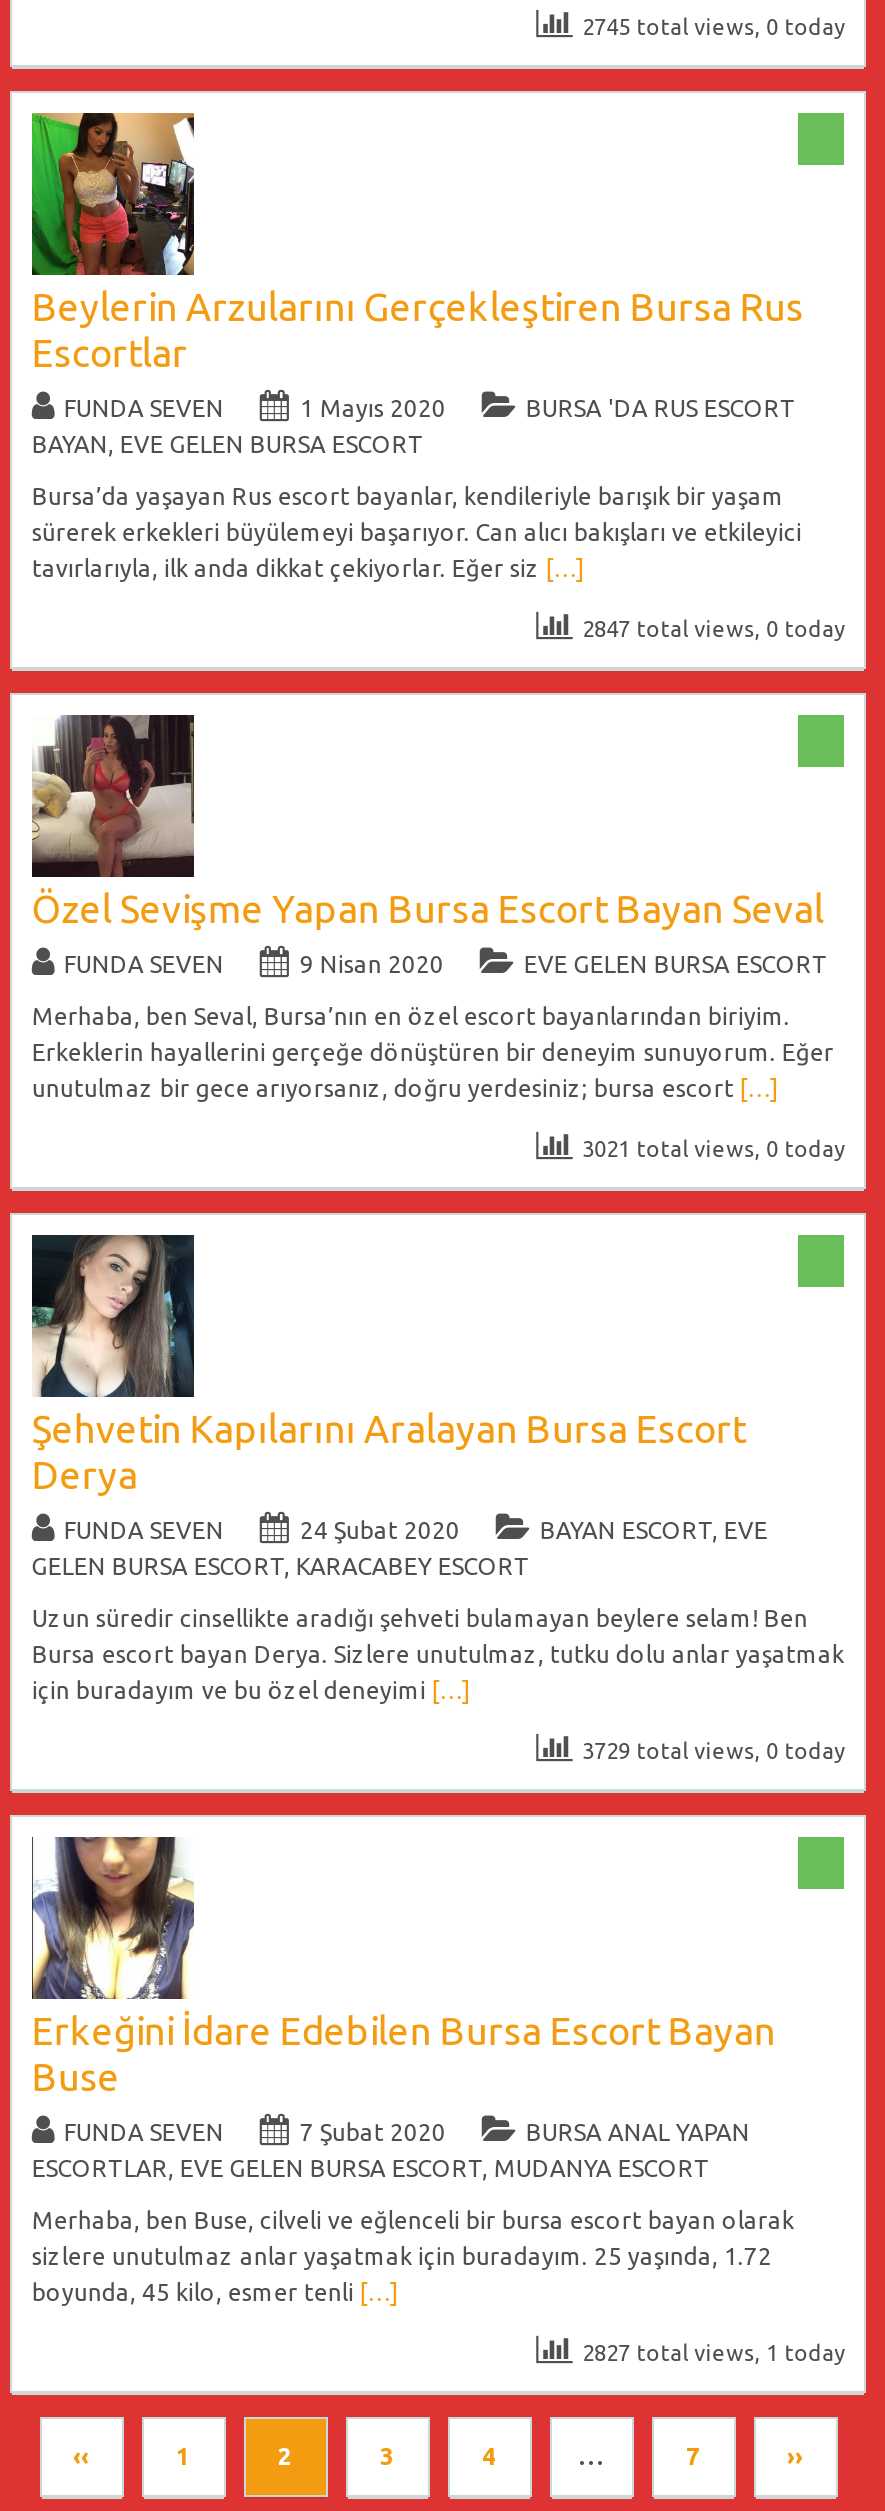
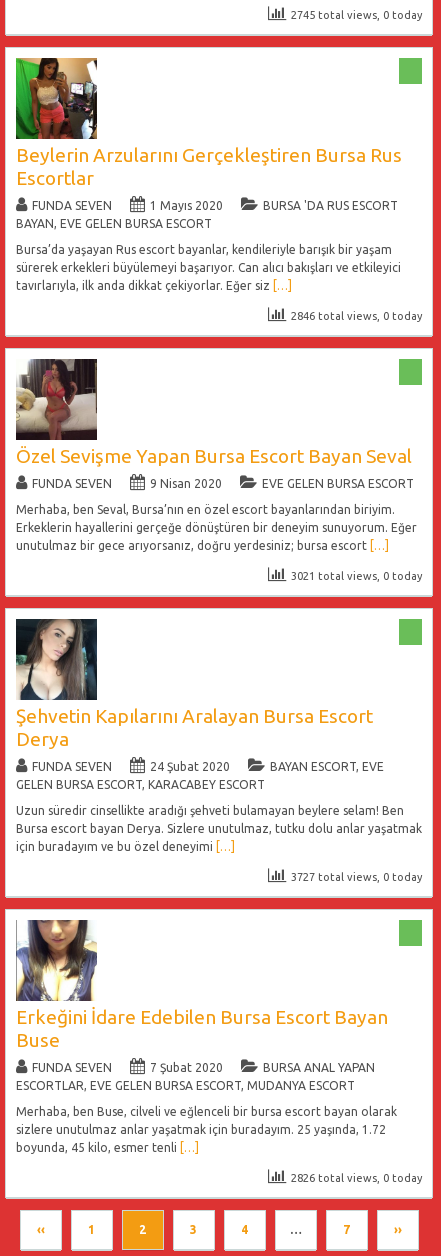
- 2847 total views, 0 today
+ 2846 total views, 0 today

- 3729 total views, 0 today
+ 3727 total views, 0 today

- 2827 total views, 1 today
+ 2826 total views, 0 today
